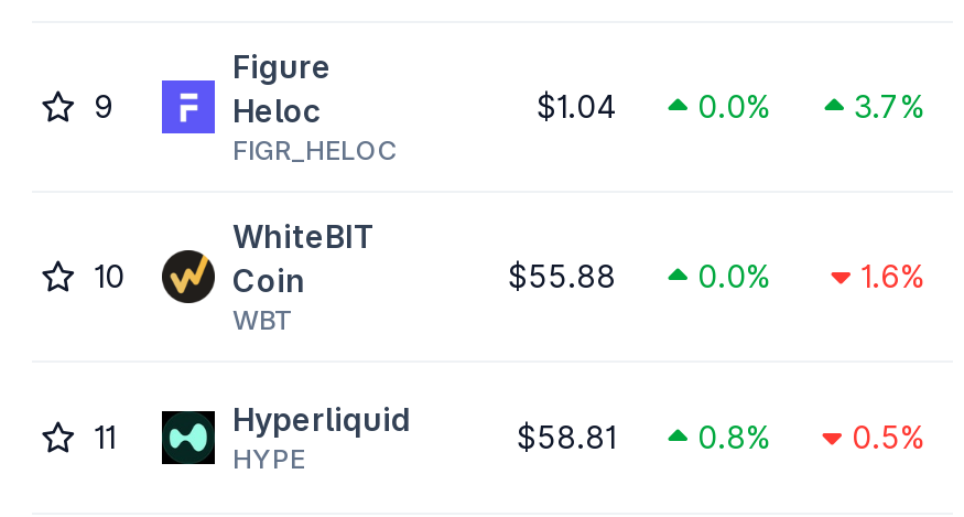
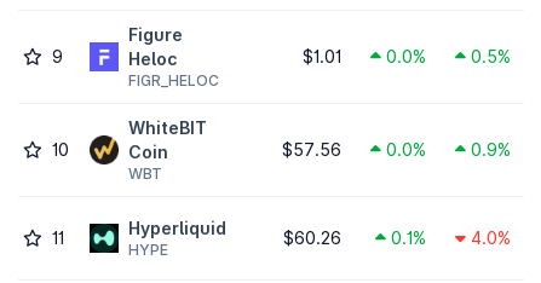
- $1.04
+ $1.01

- 3.7%
+ 0.5%

- $55.88
+ $57.56

- 1.6%
+ 0.9%

- $58.81
+ $60.26

- 0.8%
+ 0.1%

- 0.5%
+ 4.0%
